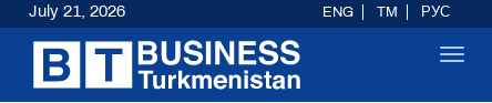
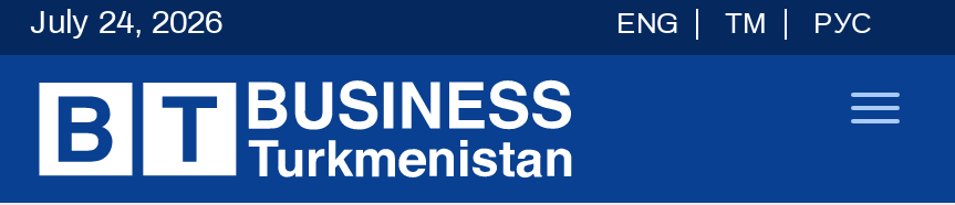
- July 21, 2026
+ July 24, 2026
